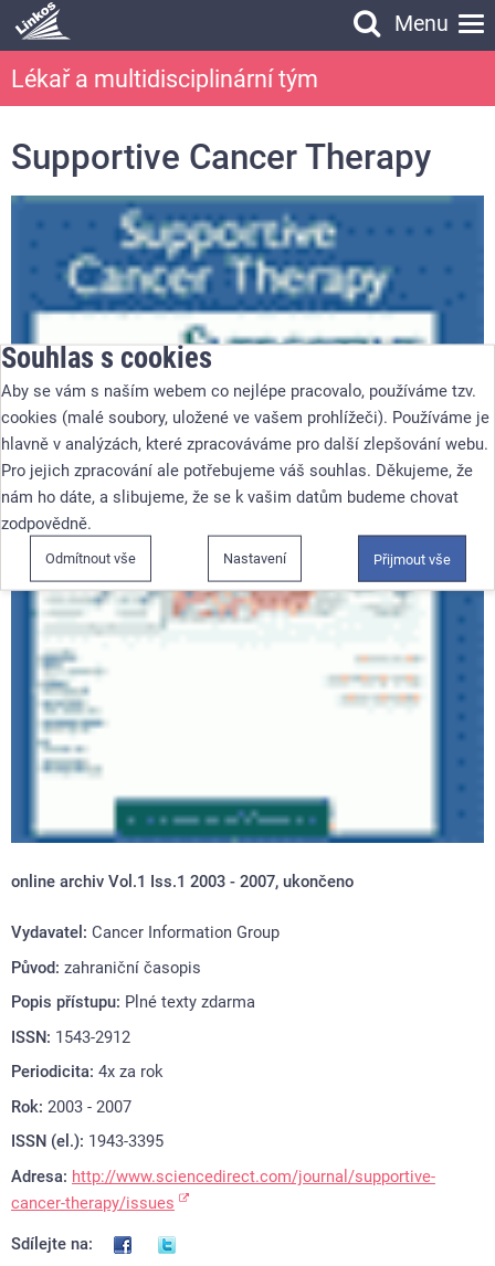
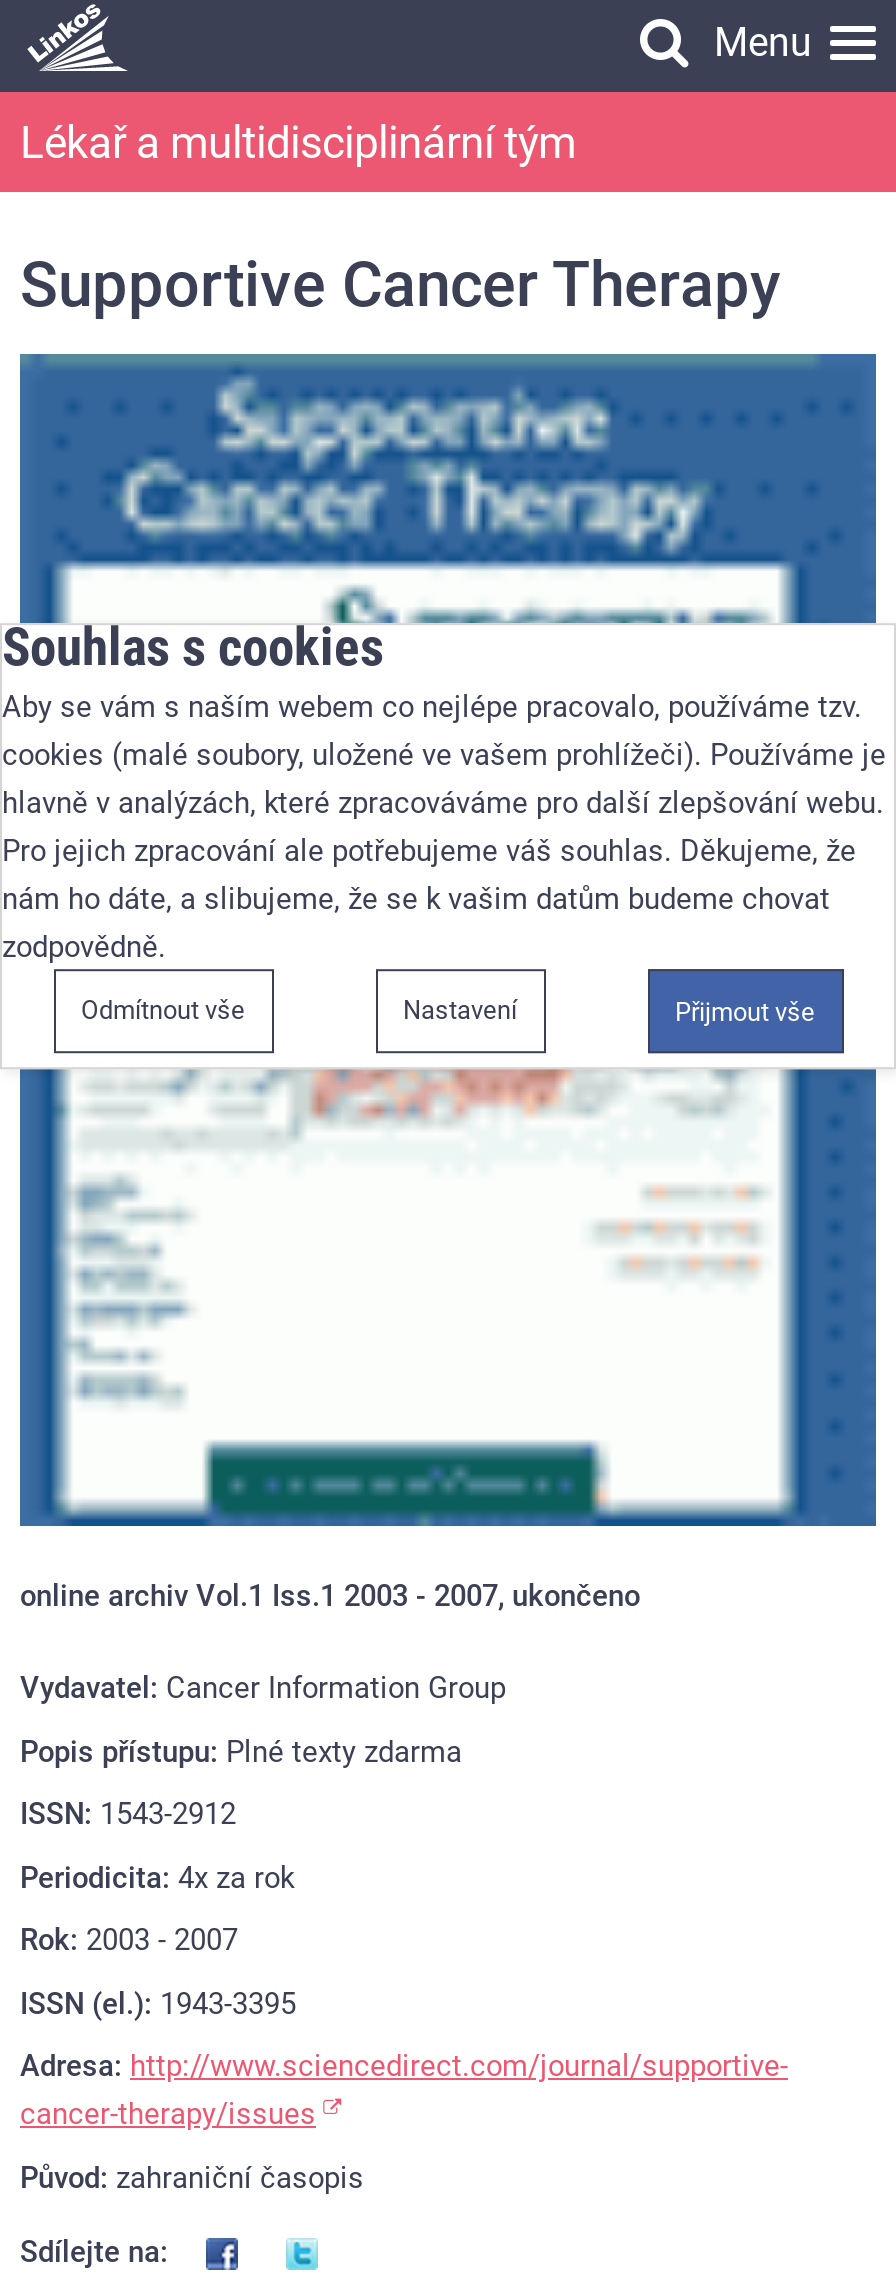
moved down: Původ: zahraniční časopis

moved up: Popis přístupu: Plné texty zdarma | ISSN: 1543-2912 | Periodicita: 4x za rok | Rok: 2003 - 2007 | ISSN (el.): 1943-3395 | Adresa: http://www.sciencedirect.com/journal/supportive- | cancer-therapy/issues
